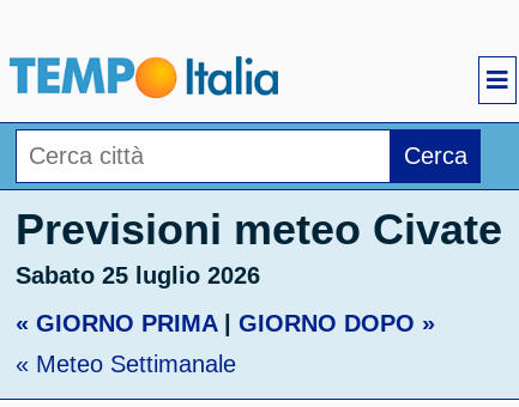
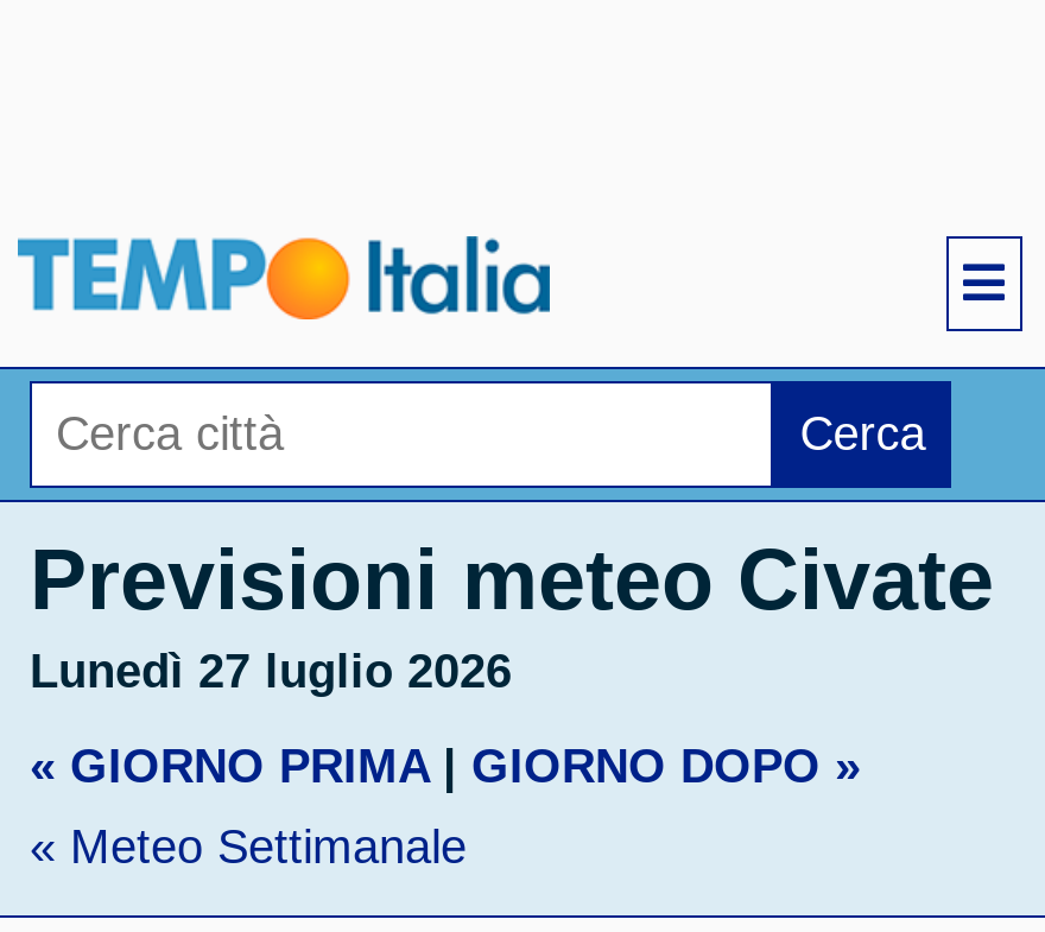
- Sabato 25 luglio 2026
+ Lunedì 27 luglio 2026
